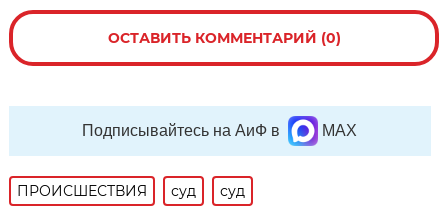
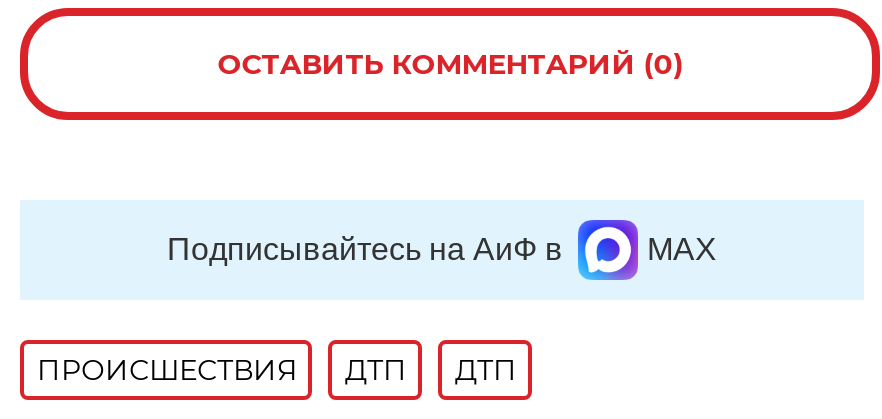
- суд
- суд
+ ДТП
+ ДТП
